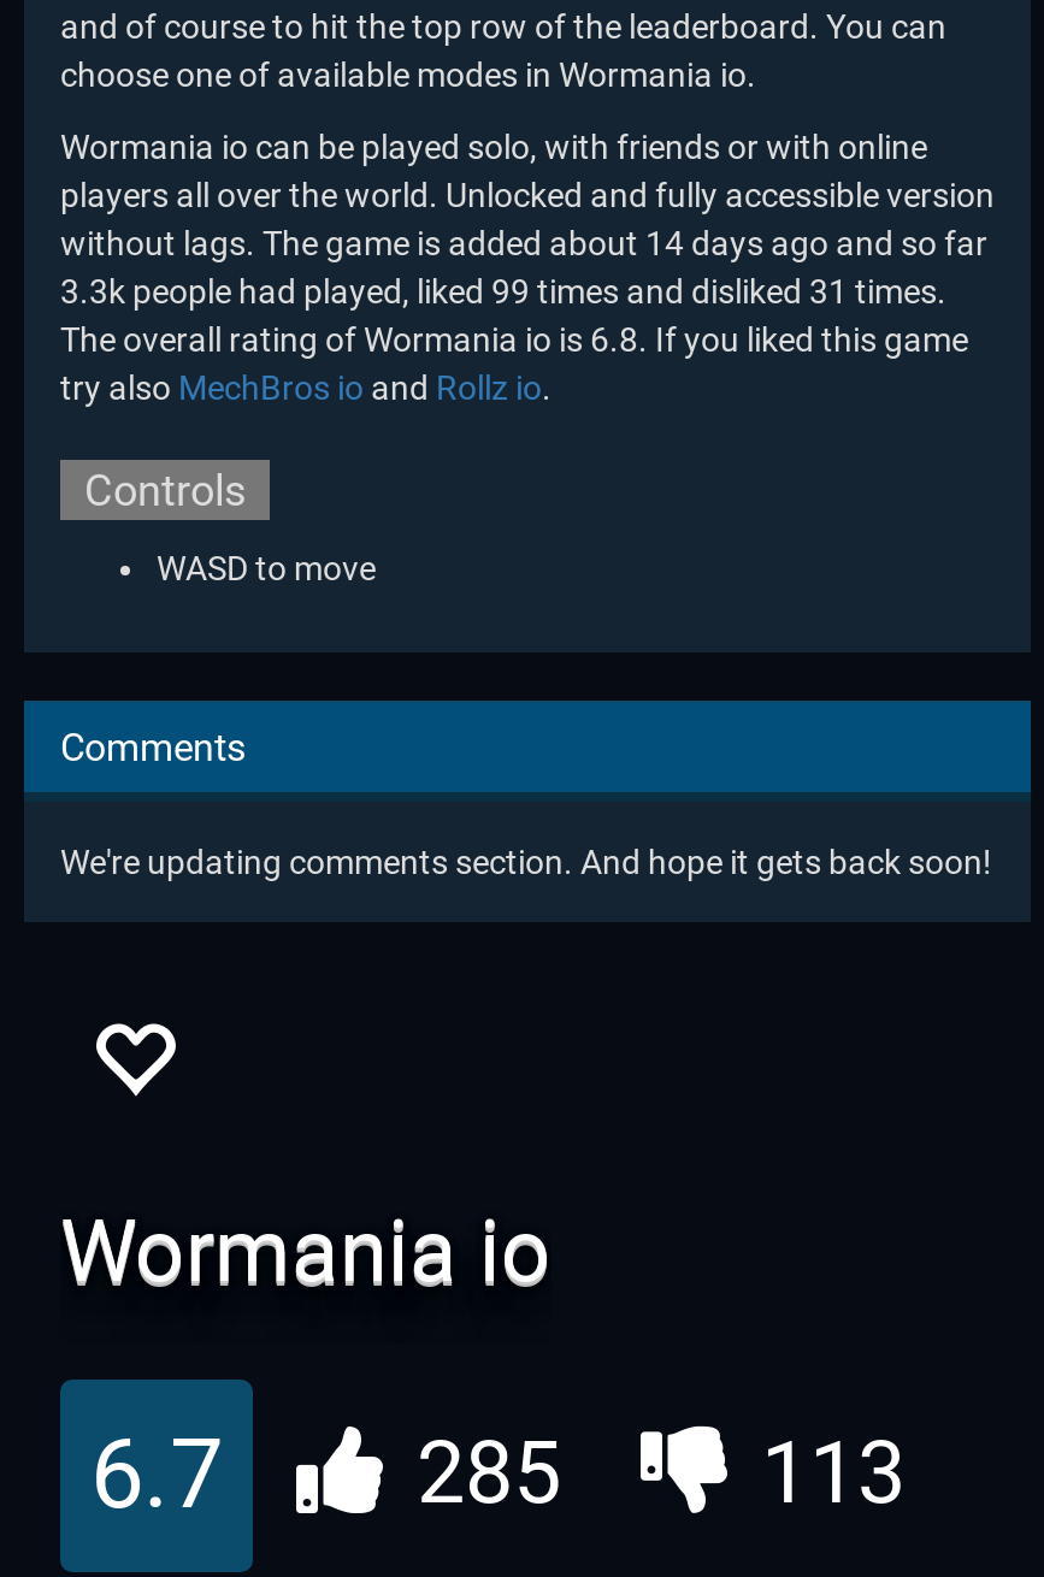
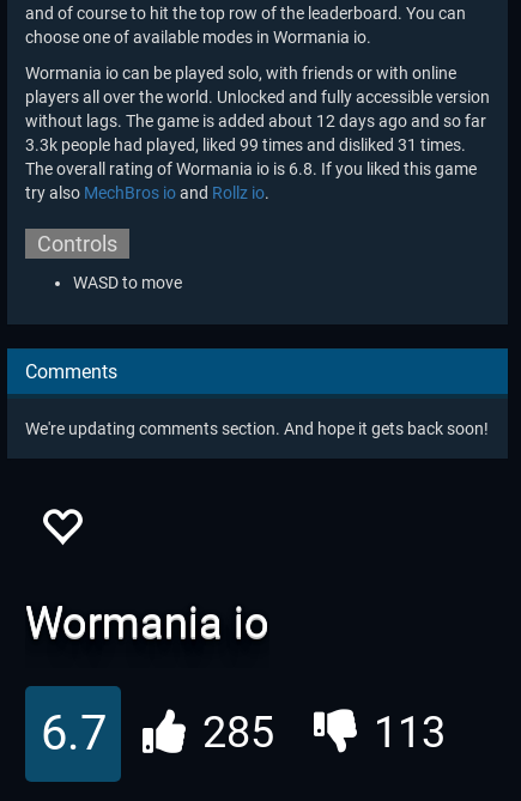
- without lags. The game is added about 14 days ago and so far
+ without lags. The game is added about 12 days ago and so far
